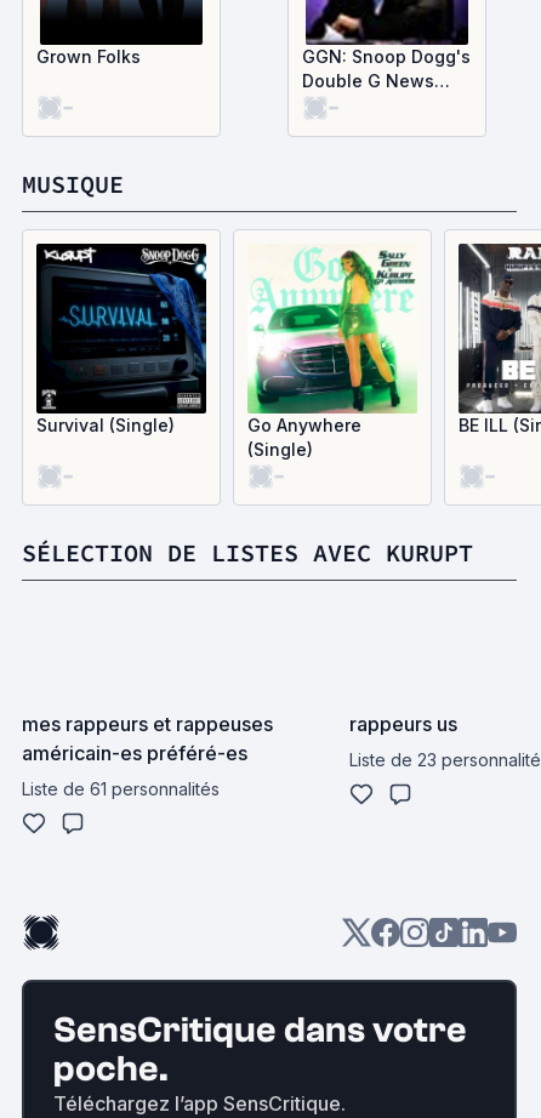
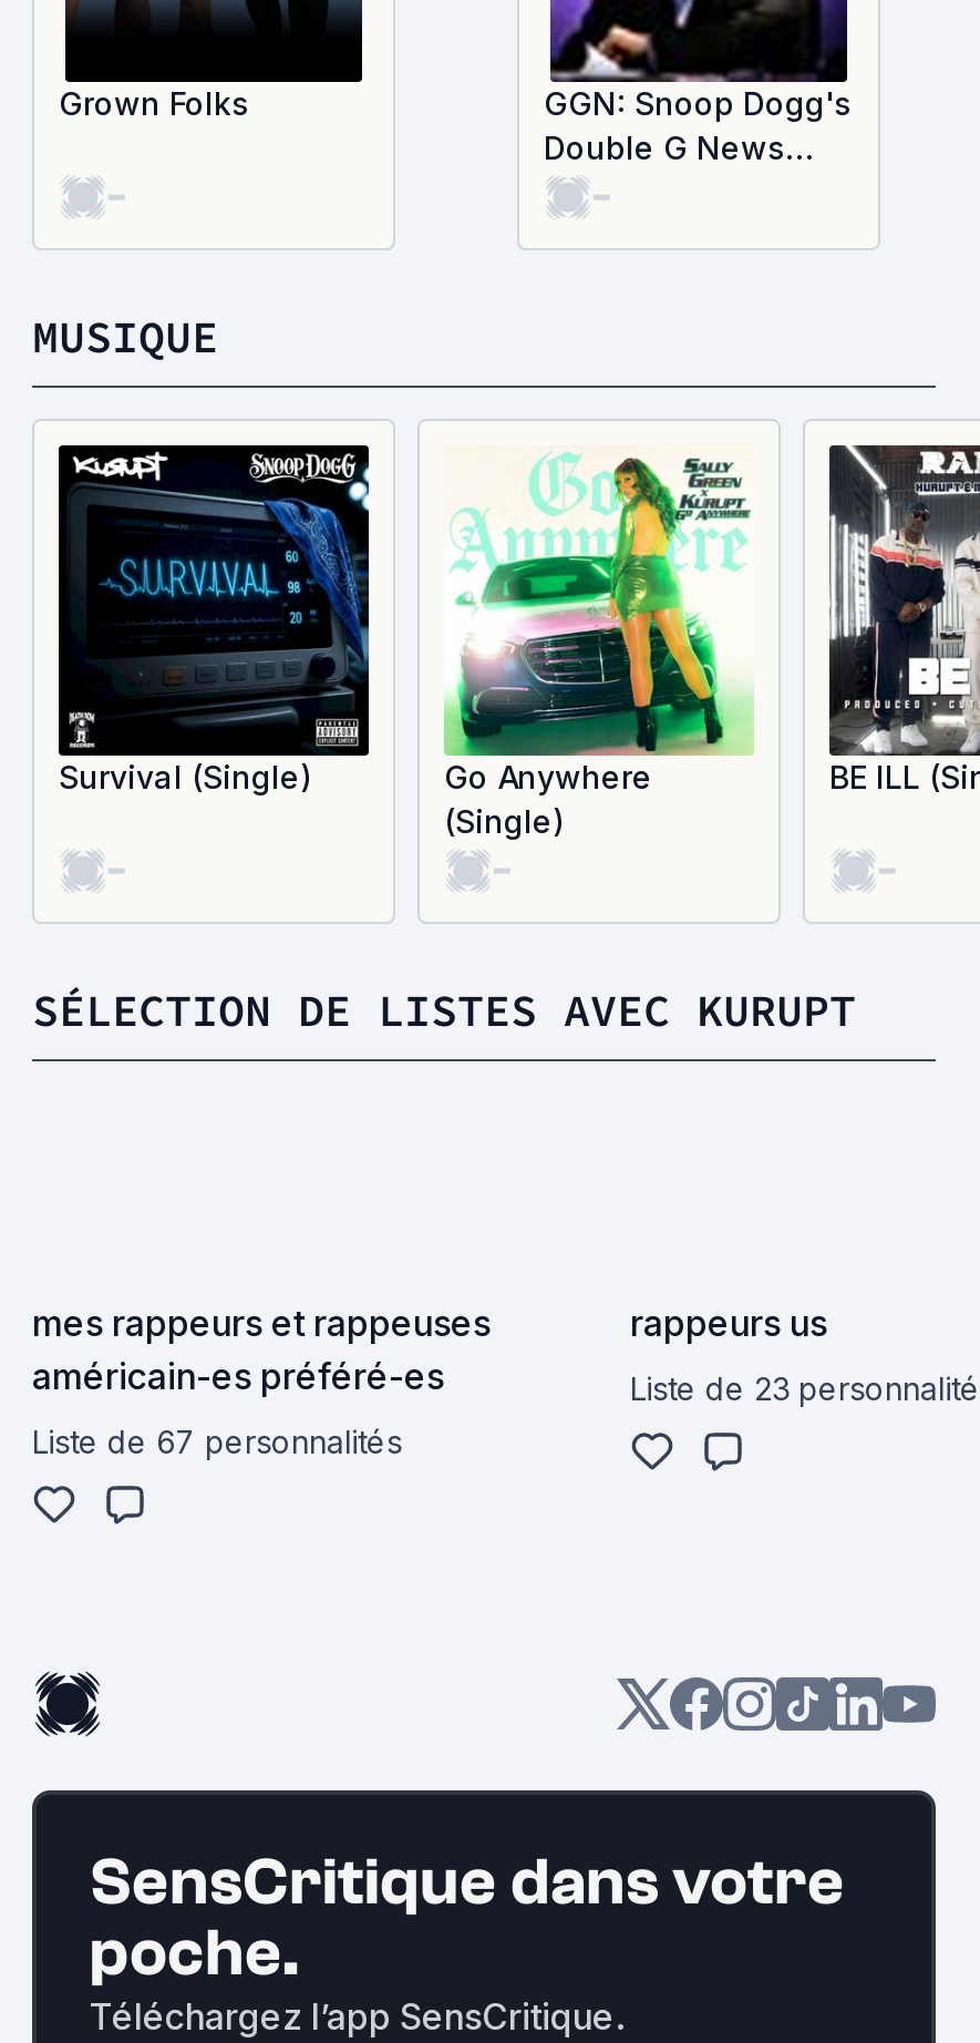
- Liste de 61 personnalités
+ Liste de 67 personnalités
